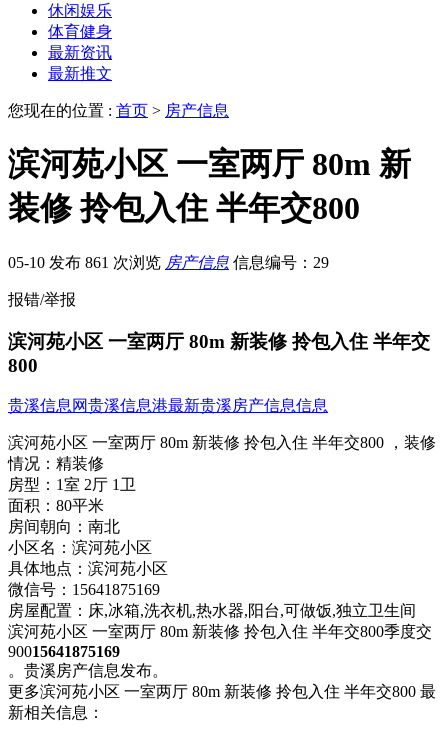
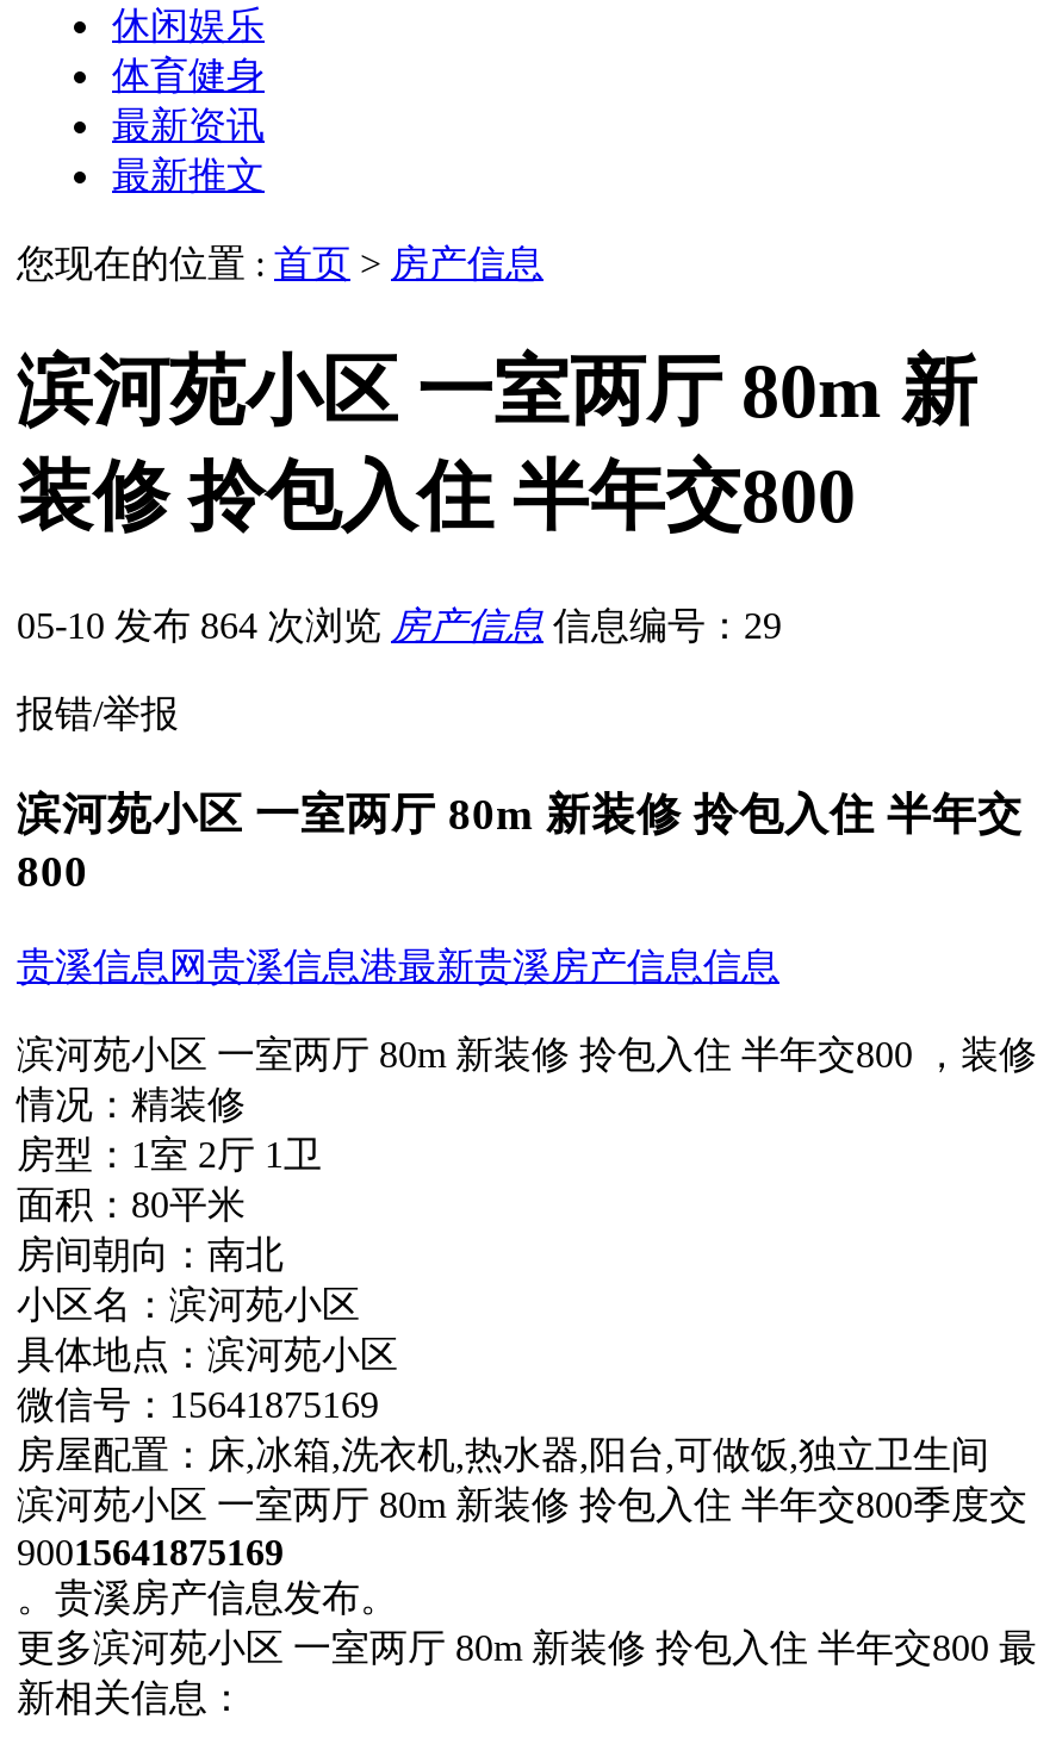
- 05-10 发布 861 次浏览 房产信息 信息编号：29
+ 05-10 发布 864 次浏览 房产信息 信息编号：29
